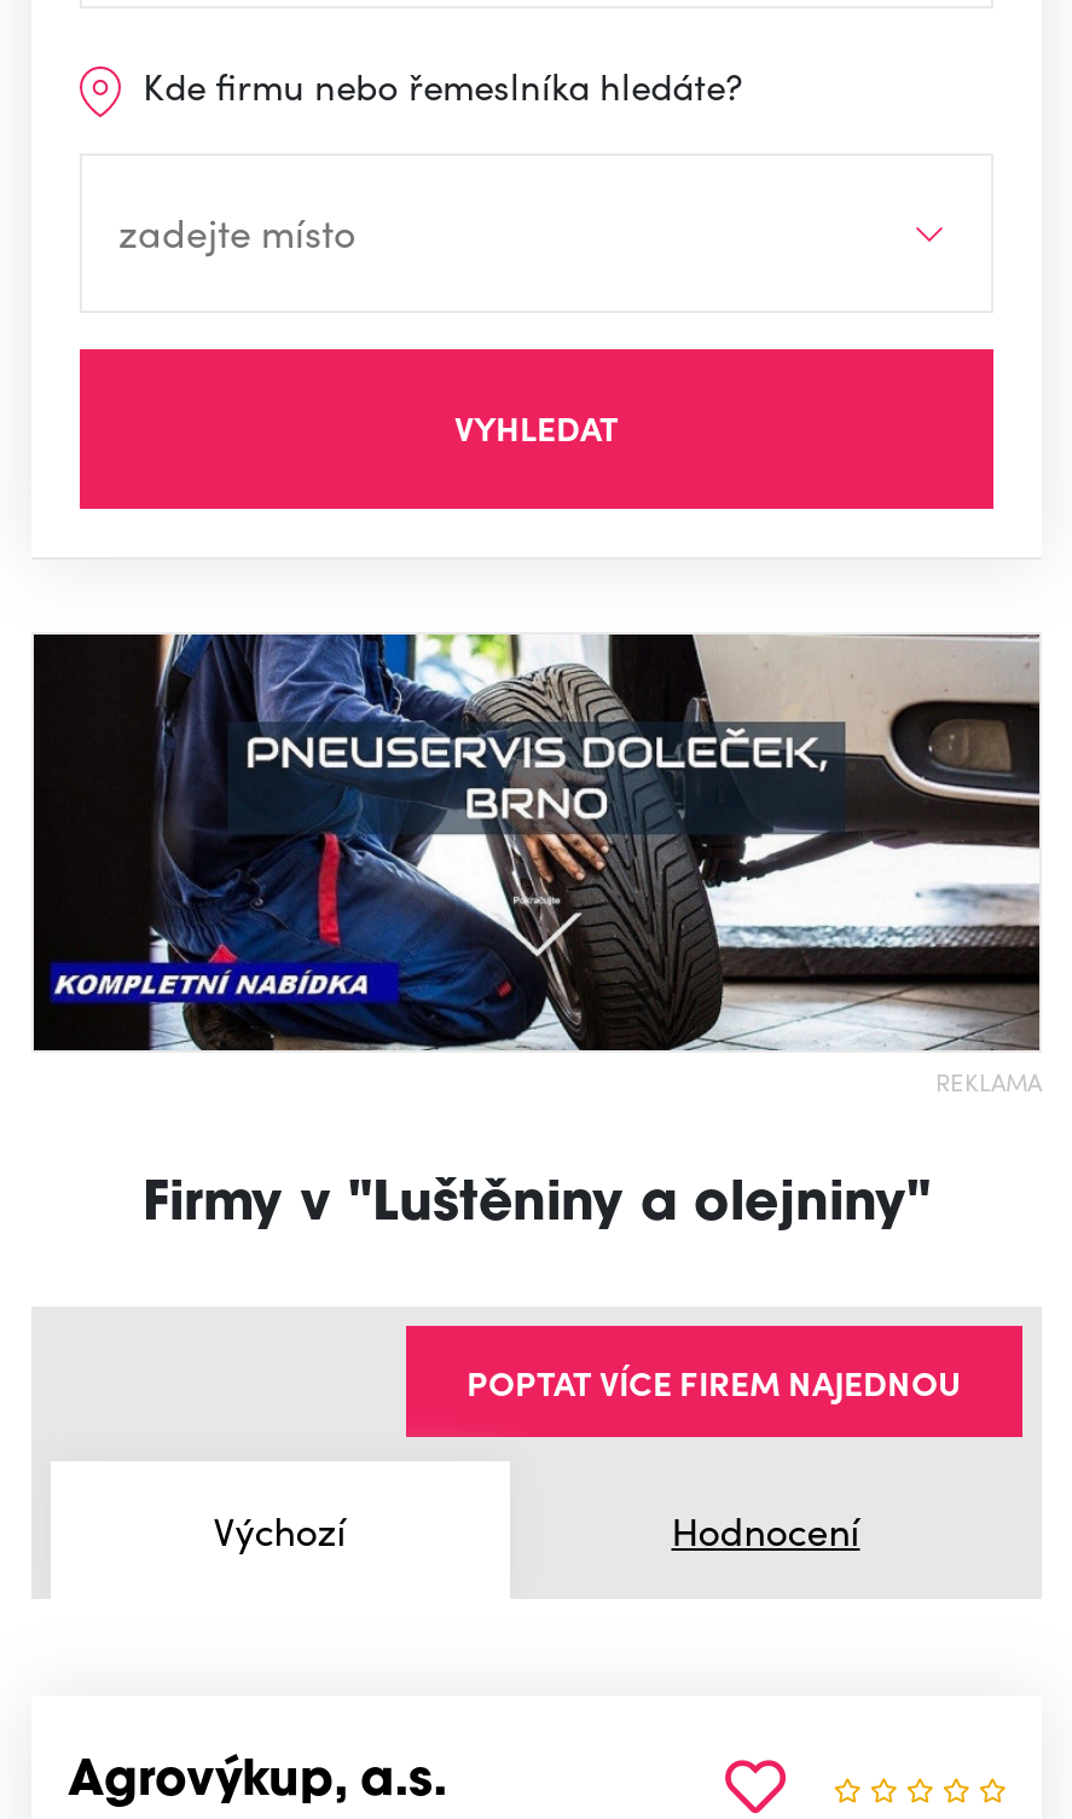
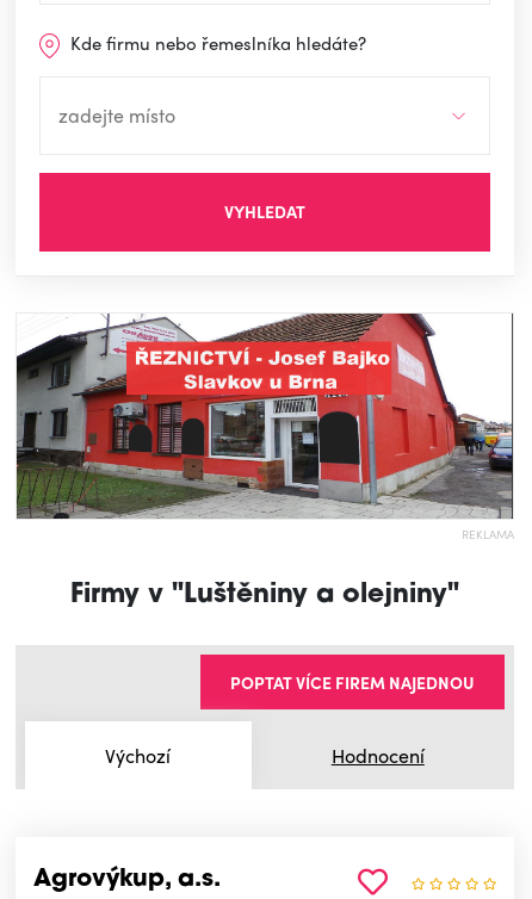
- [image]
+ [image]
